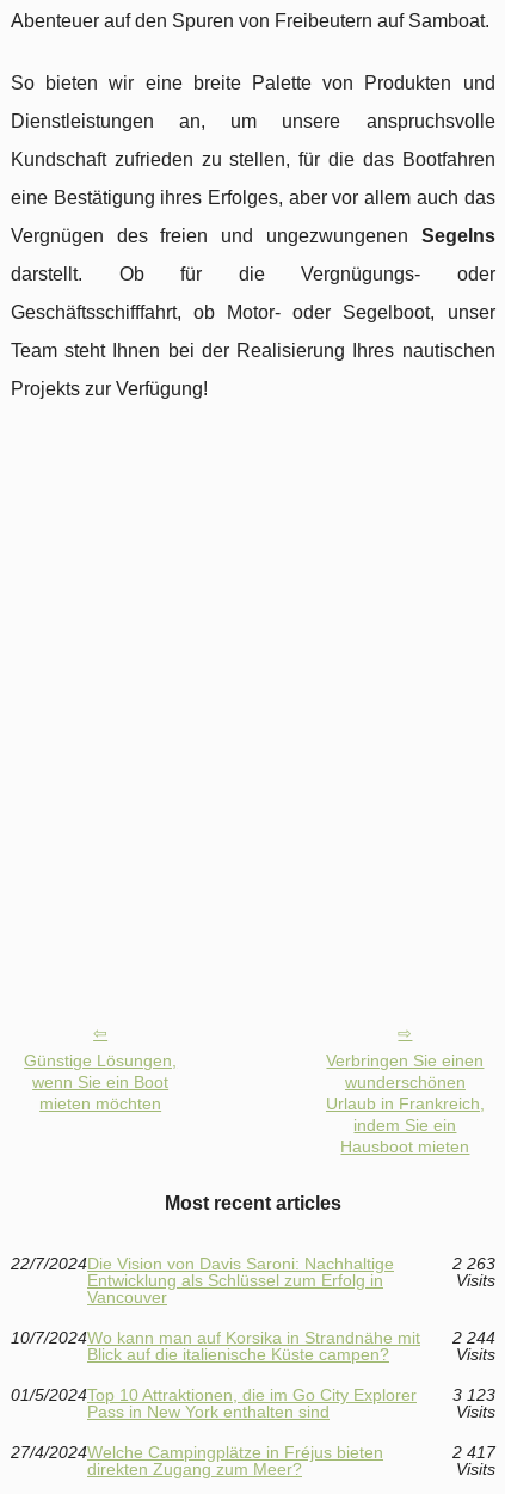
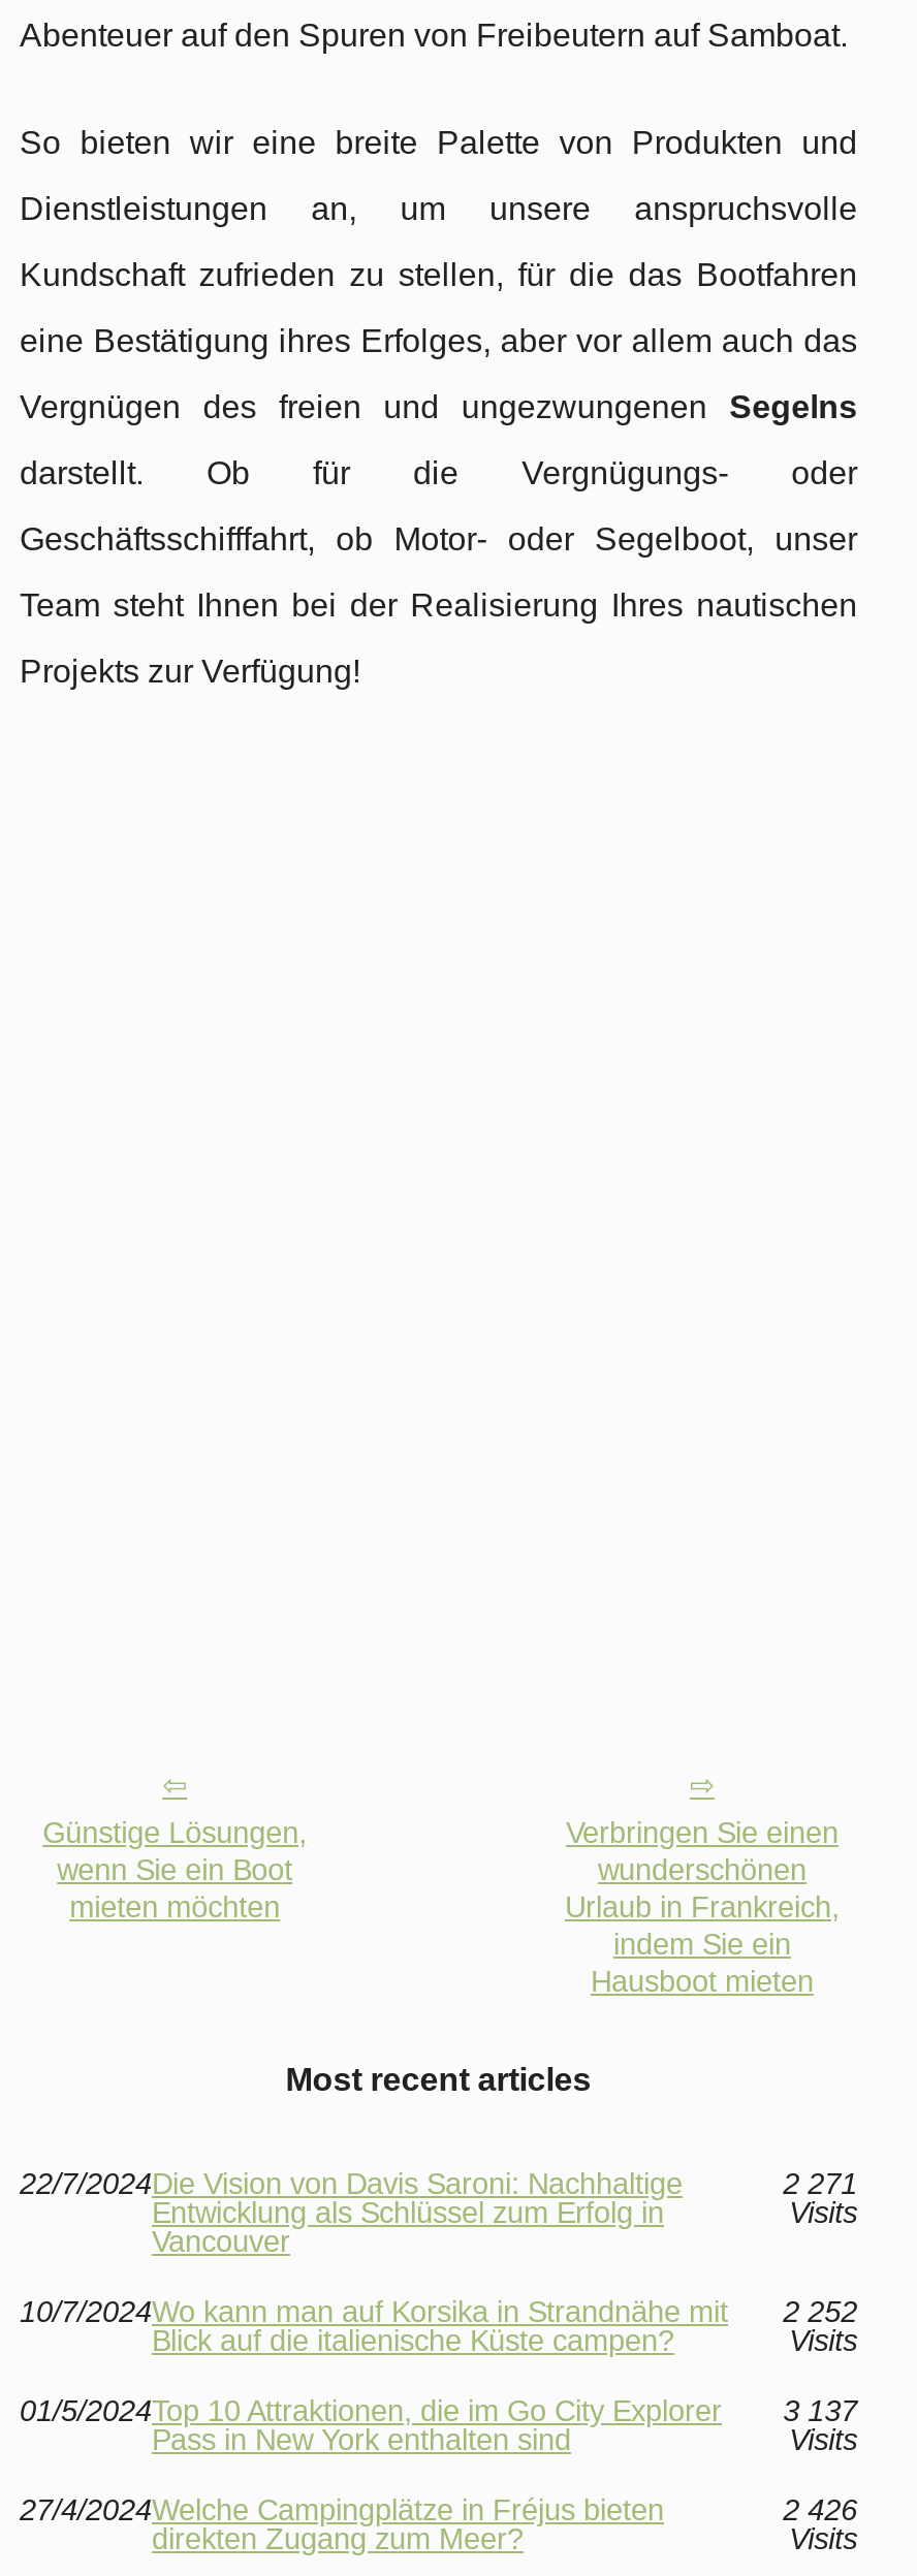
- 2 263
+ 2 271

- 10/7/2024Wo kann man auf Korsika in Strandnähe mit 2 244
+ 10/7/2024Wo kann man auf Korsika in Strandnähe mit 2 252

- 01/5/2024Top 10 Attraktionen, die im Go City Explorer 3 123
+ 01/5/2024Top 10 Attraktionen, die im Go City Explorer 3 137

- 2 417
+ 2 426
